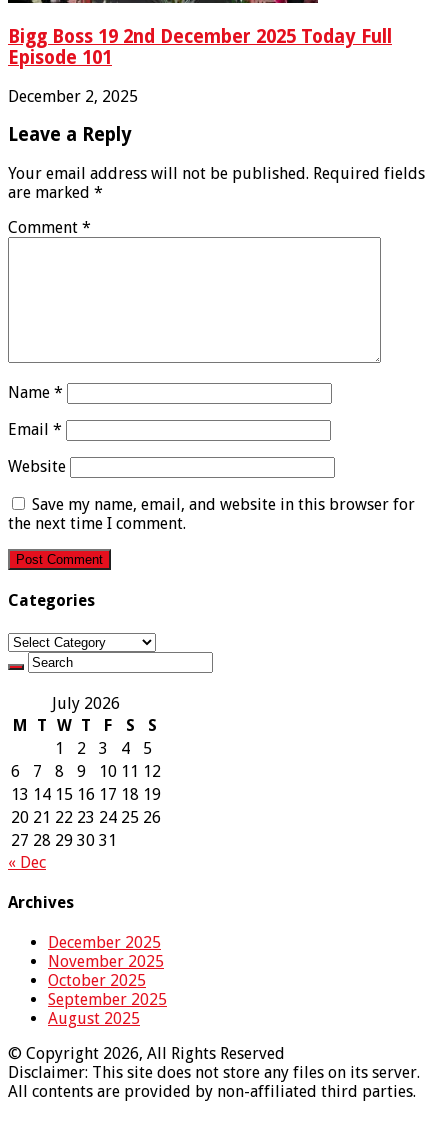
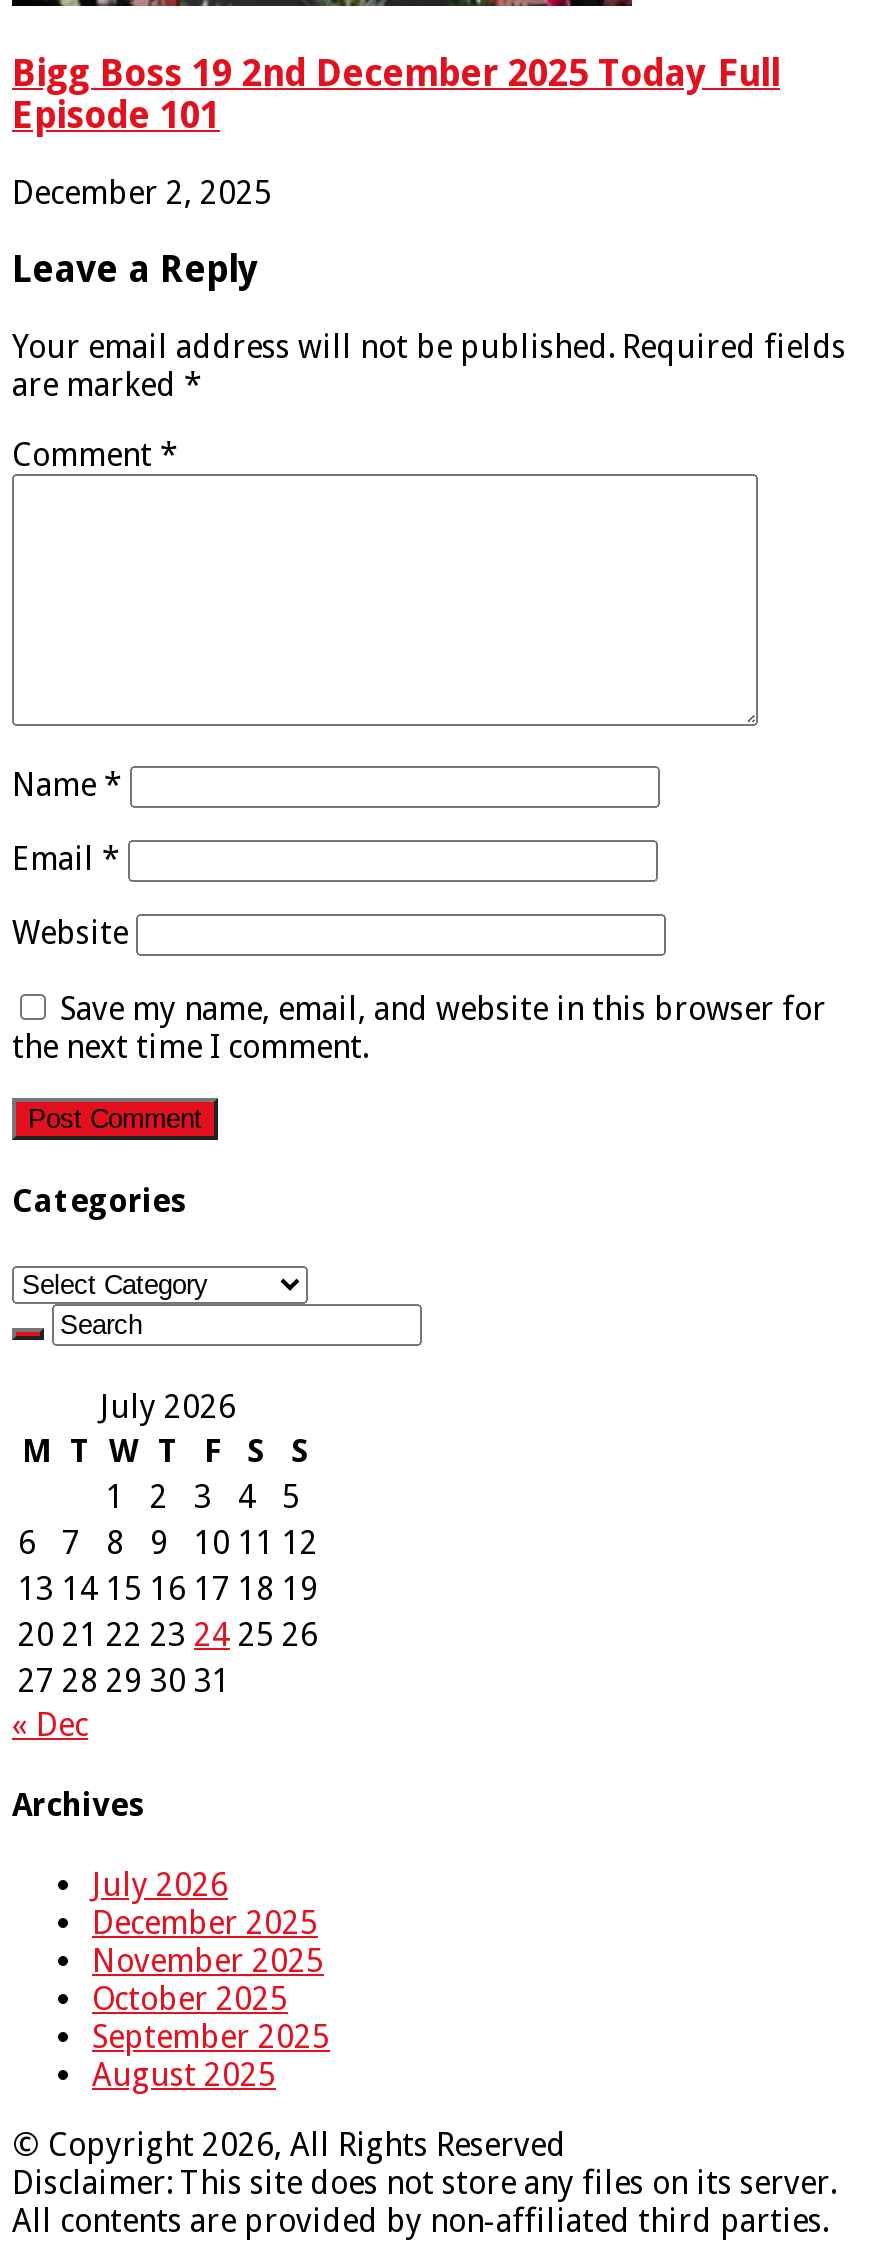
+ July 2026
